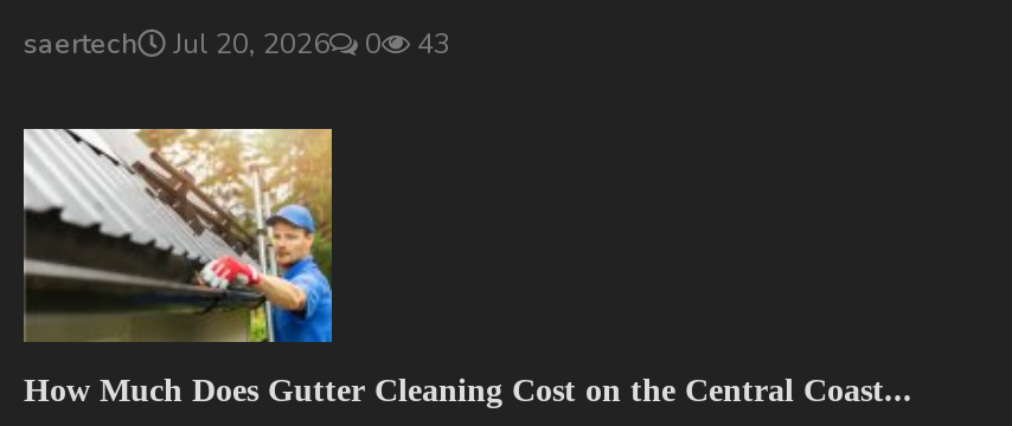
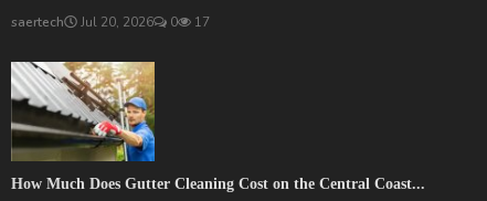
- saertech Jul 20, 2026 0 43
+ saertech Jul 20, 2026 0 17
